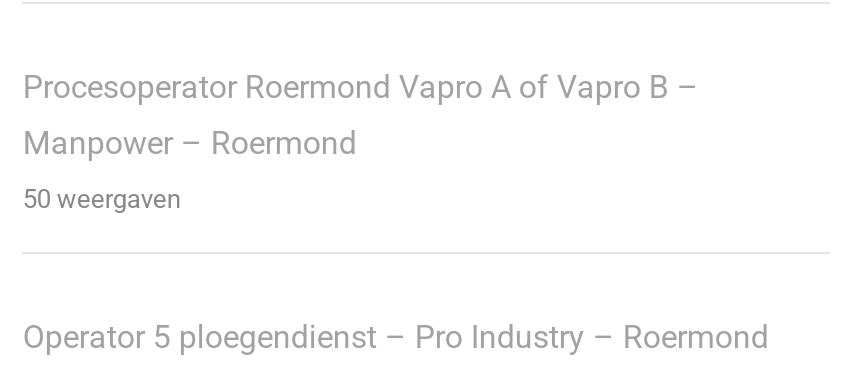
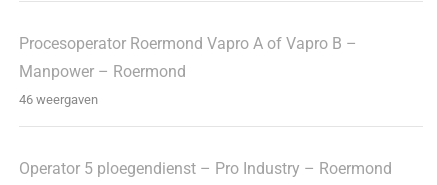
- 50 weergaven
+ 46 weergaven
